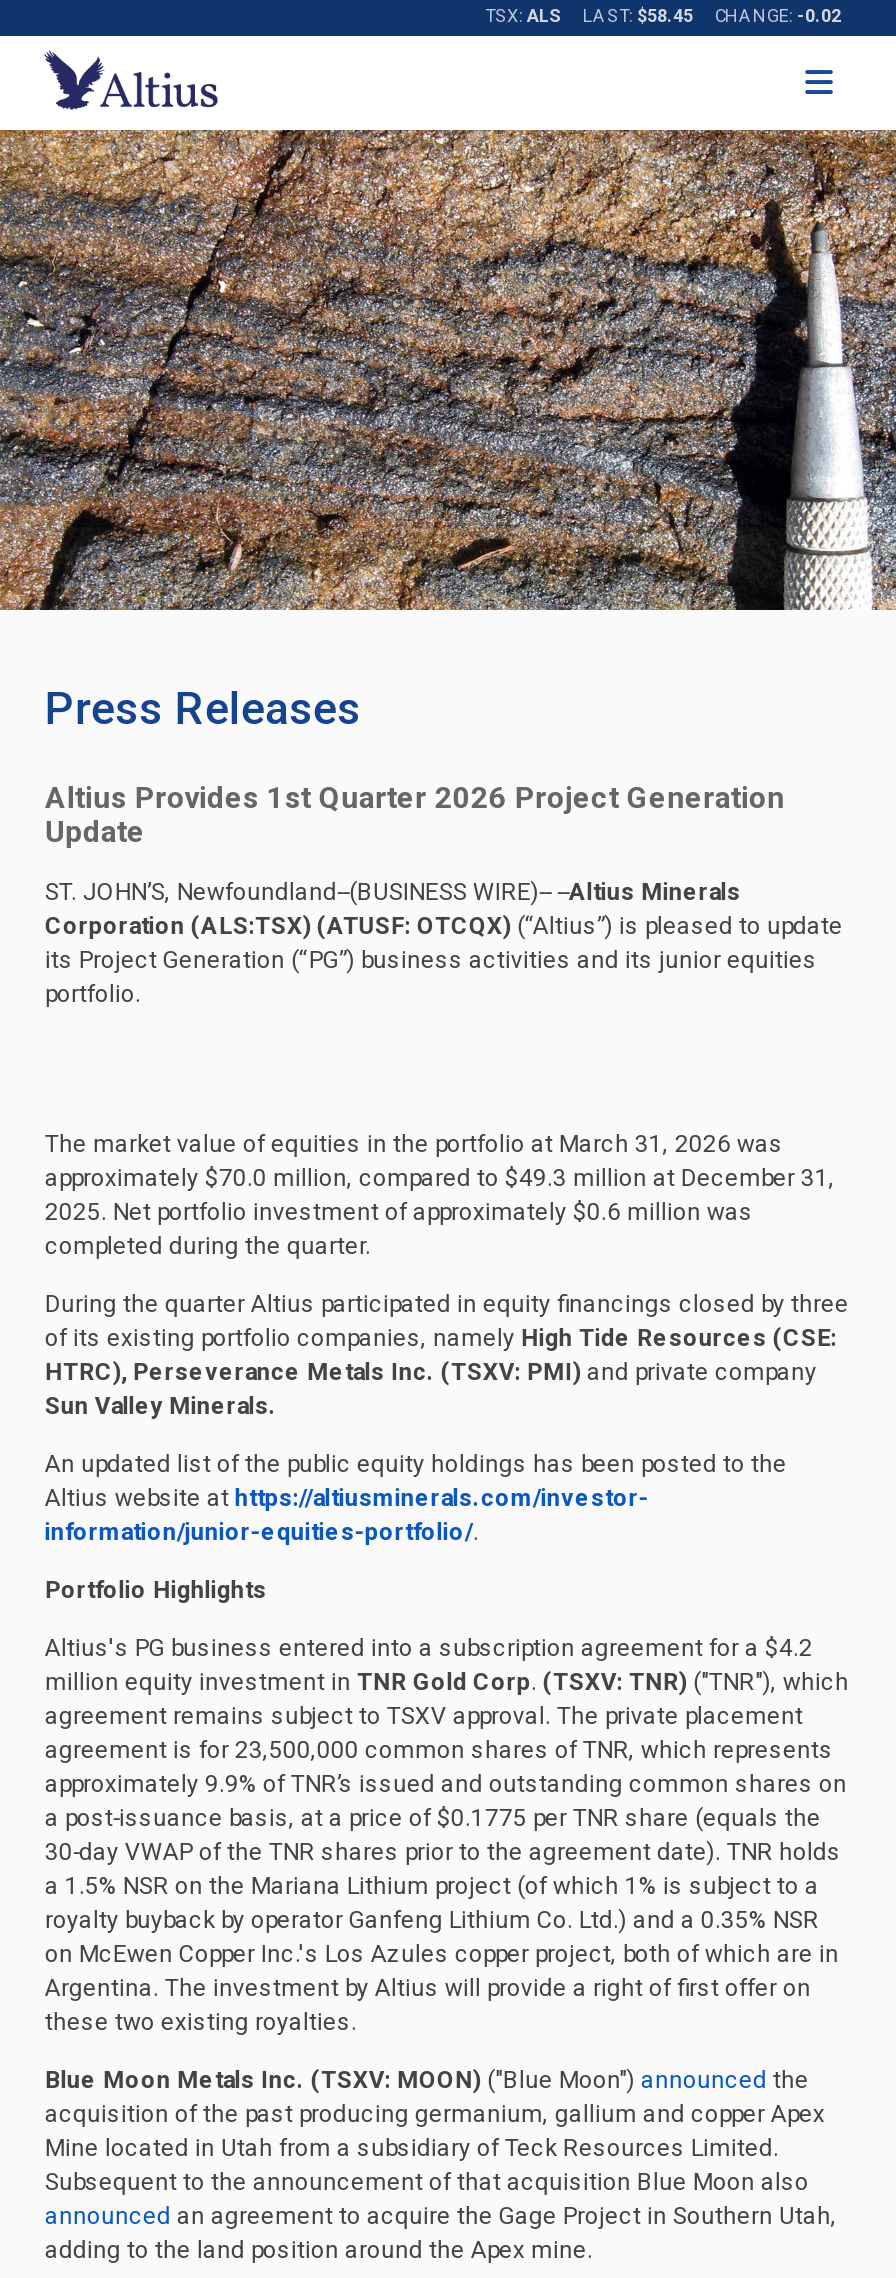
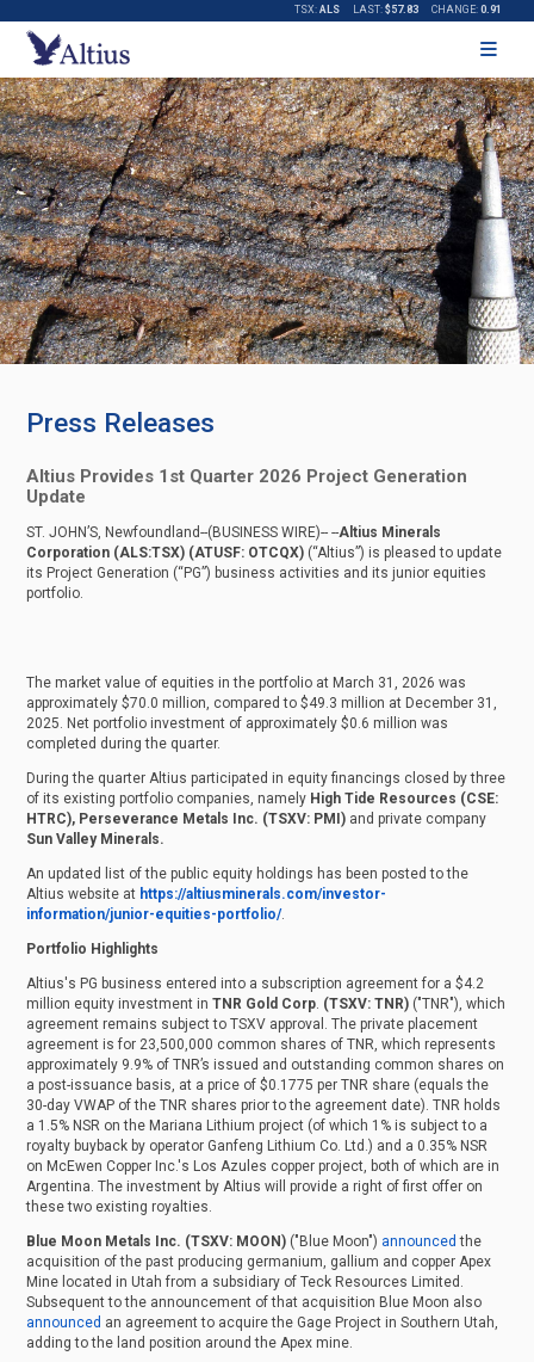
- LAST: $58.45
+ LAST: $57.83

- CHANGE: -0.02
+ CHANGE: 0.91
